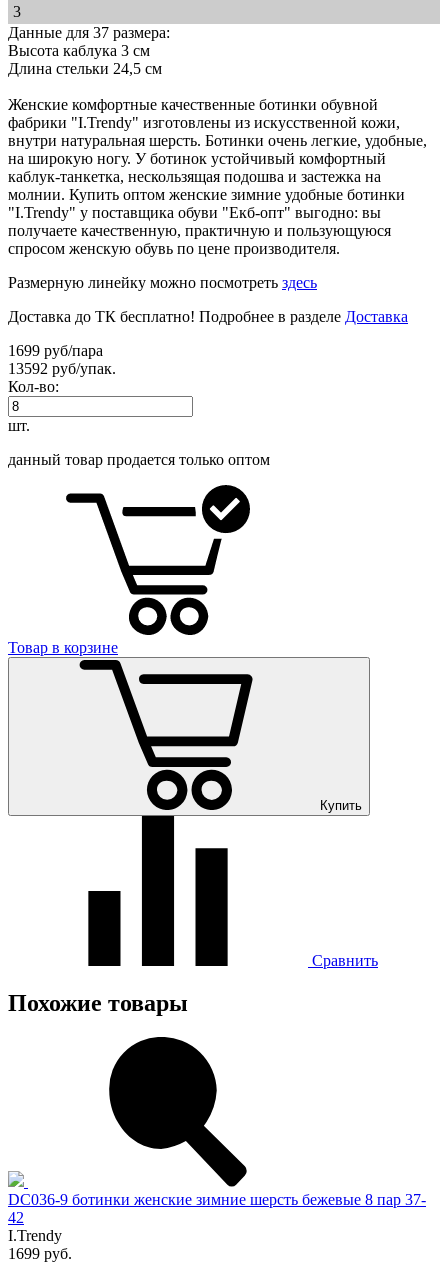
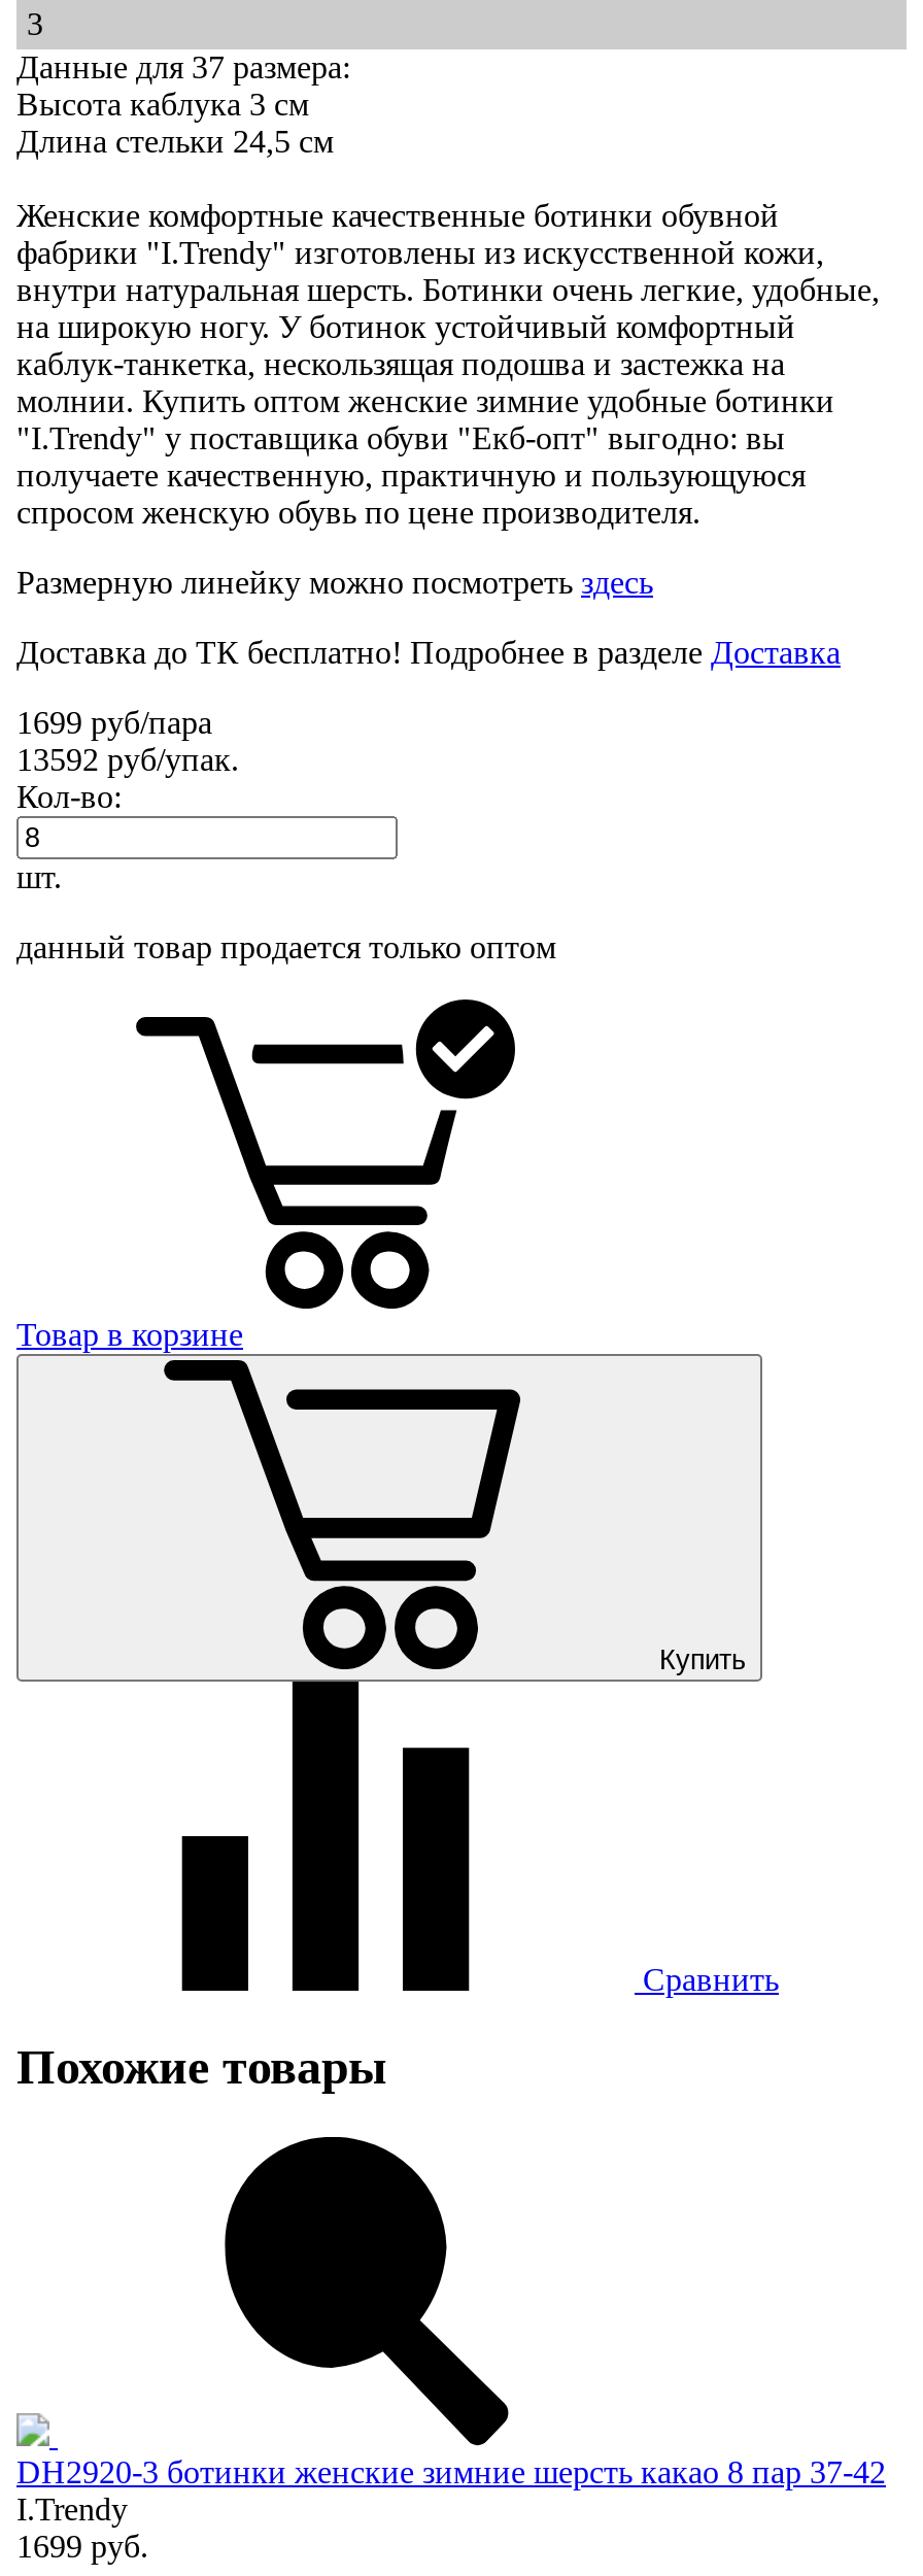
- DC036-9 ботинки женские зимние шерсть бежевые 8 пар 37-
- 42
+ DH2920-3 ботинки женские зимние шерсть какао 8 пар 37-42
